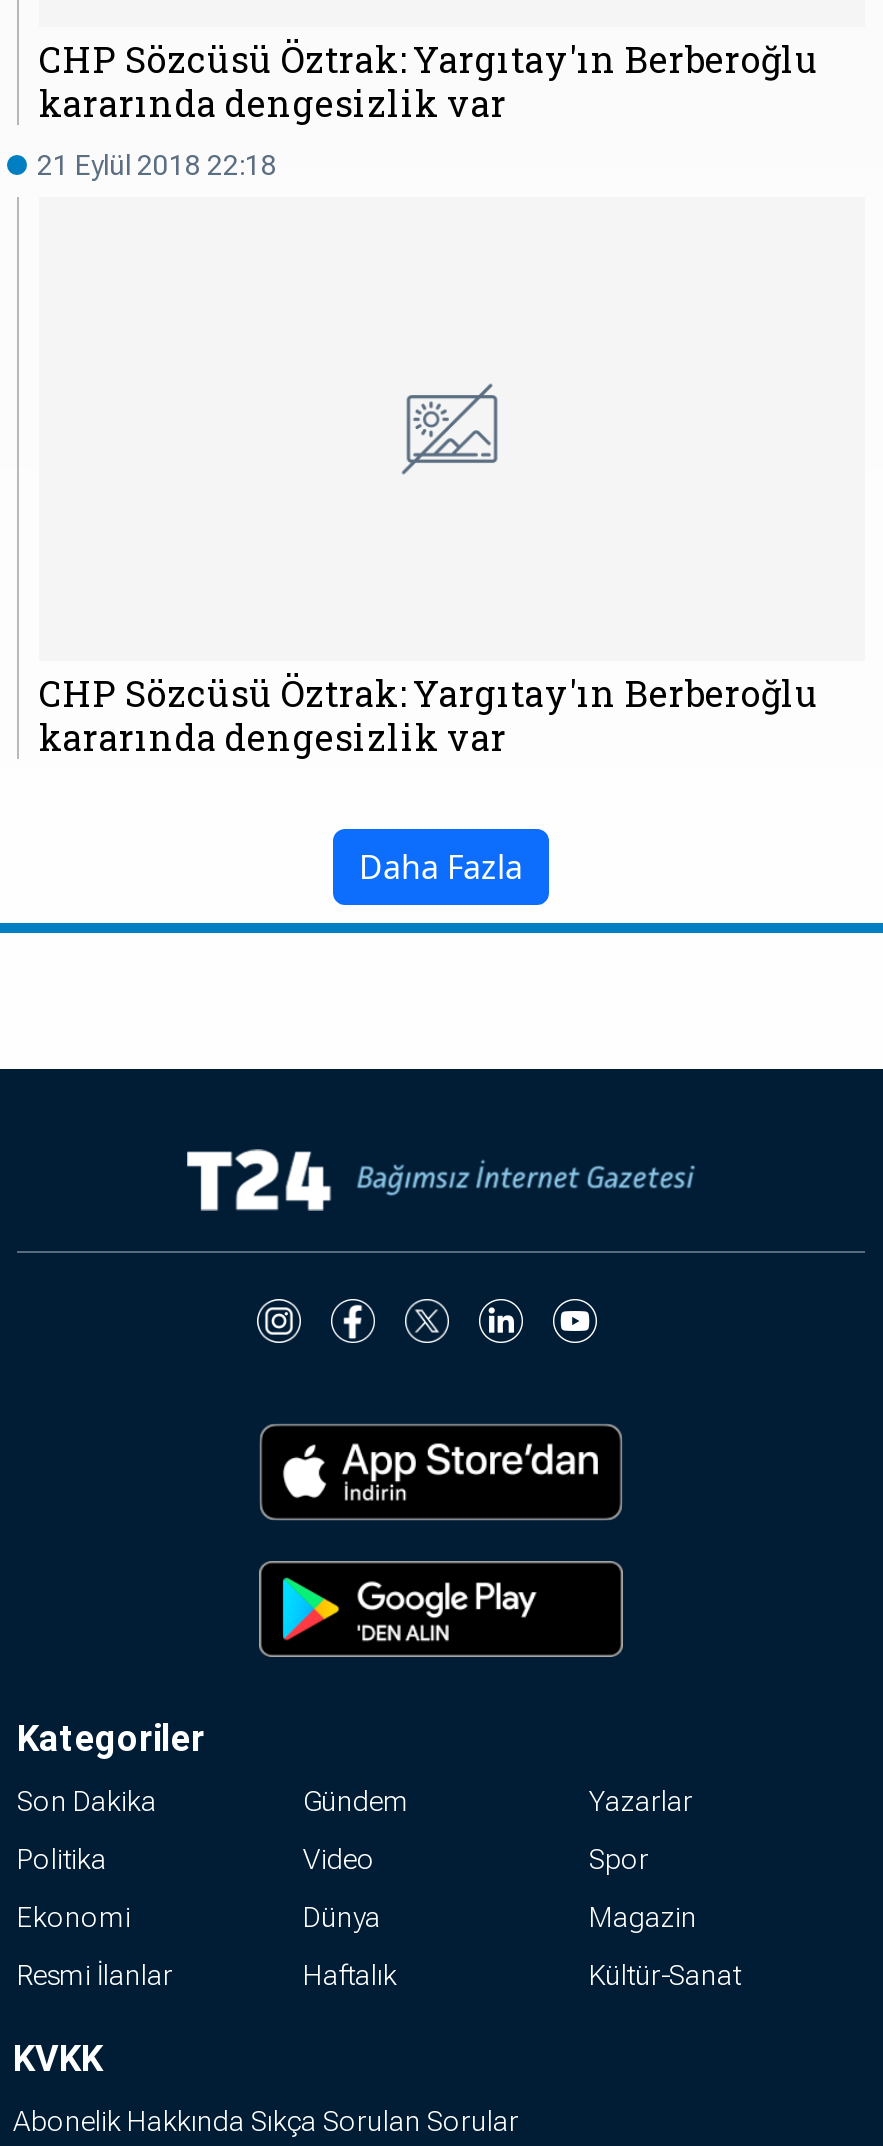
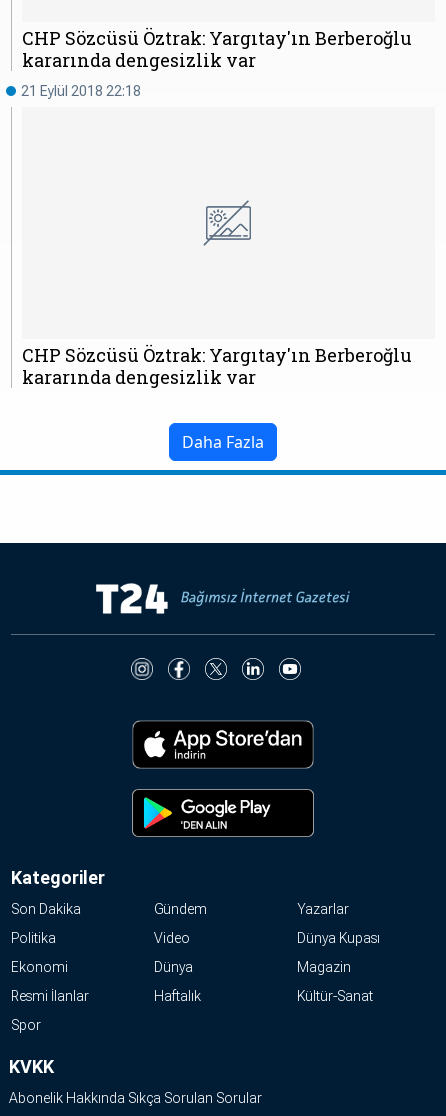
moved down: Spor

+ Dünya Kupası
